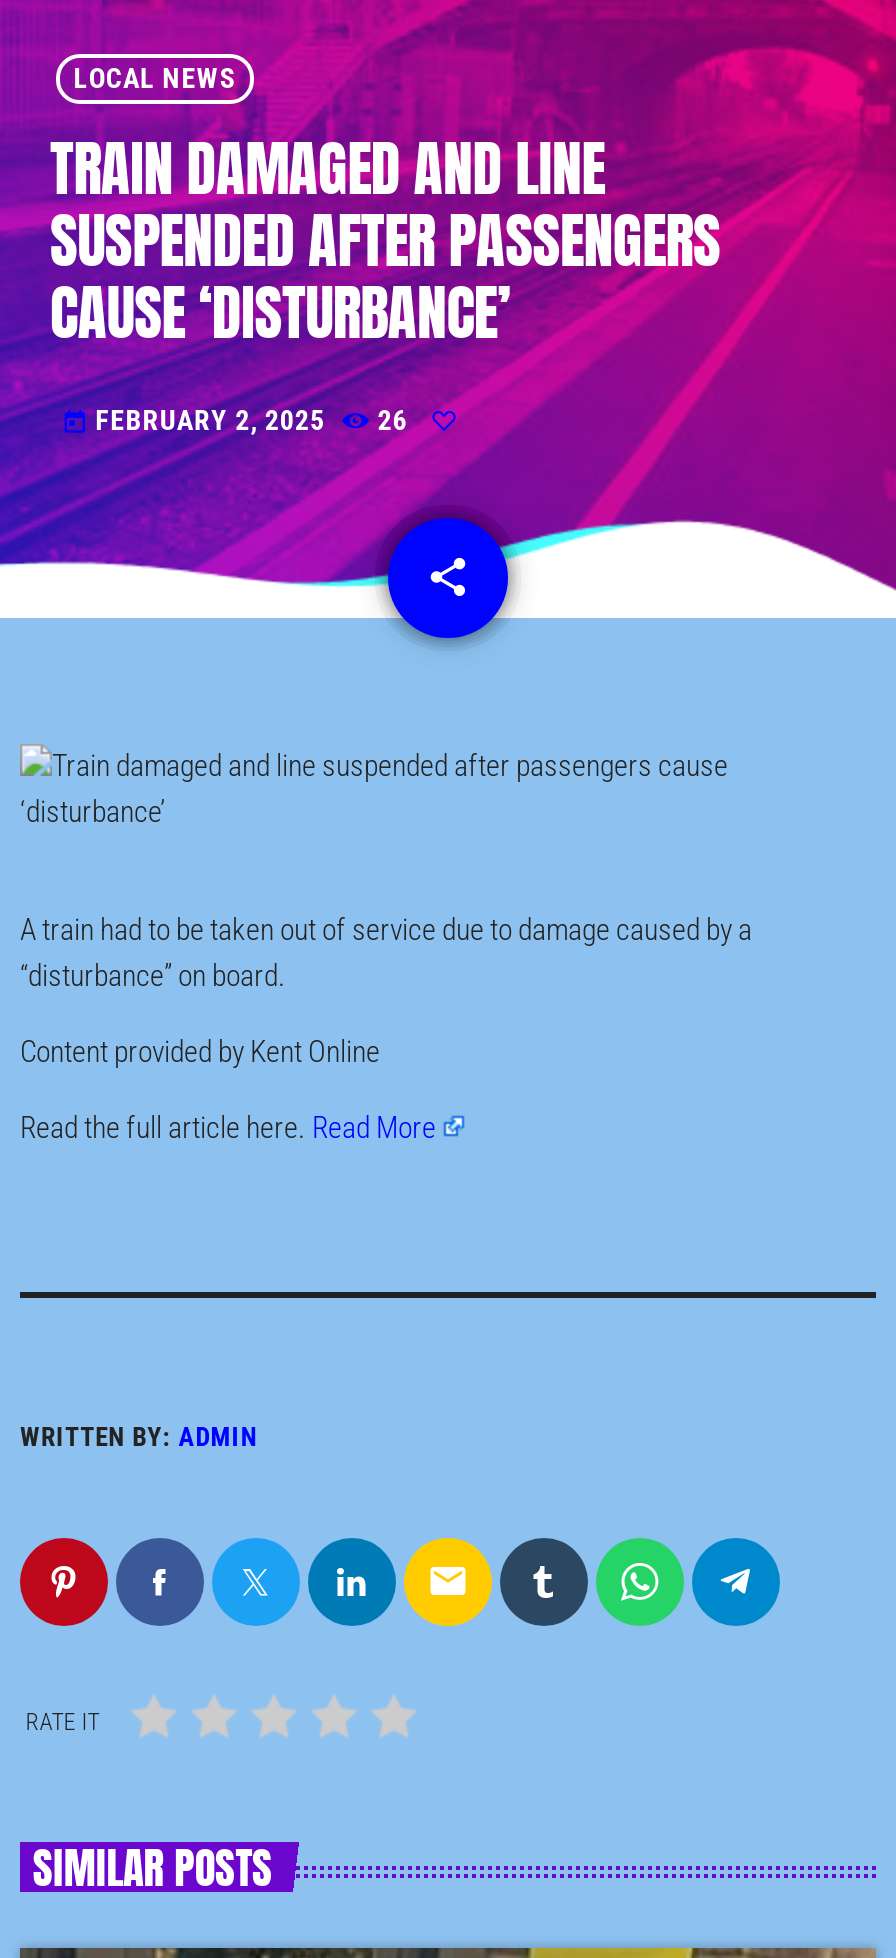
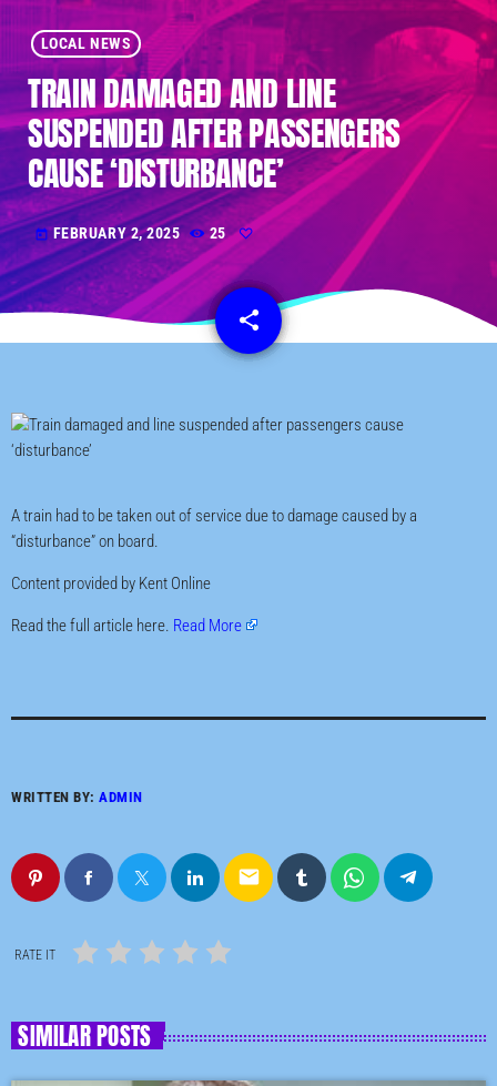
- 26
+ 25
